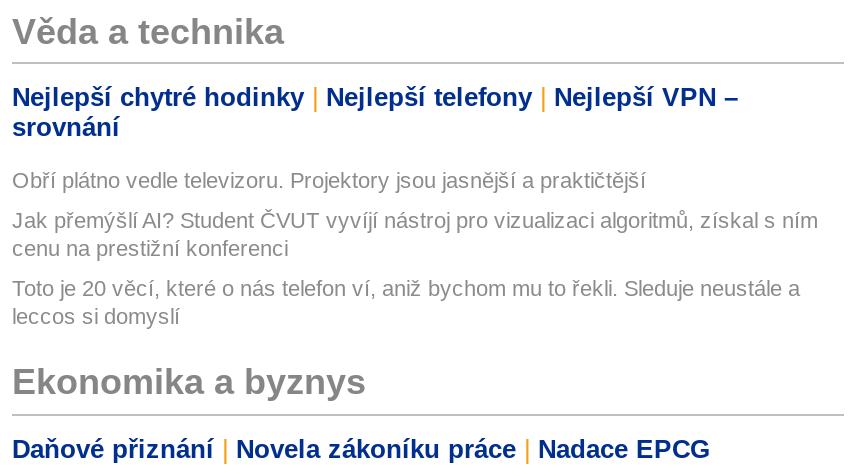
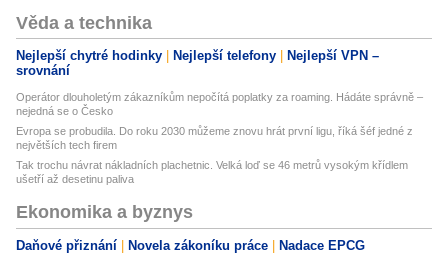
- Obří plátno vedle televizoru. Projektory jsou jasnější a praktičtější
+ Operátor dlouholetým zákazníkům nepočítá poplatky za roaming. Hádáte správně –
+ nejedná se o Česko

- Jak přemýšlí AI? Student ČVUT vyvíjí nástroj pro vizualizaci algoritmů, získal s ním
- cenu na prestižní konferenci
+ Evropa se probudila. Do roku 2030 můžeme znovu hrát první ligu, říká šéf jedné z
+ největších tech firem

- Toto je 20 věcí, které o nás telefon ví, aniž bychom mu to řekli. Sleduje neustále a
- leccos si domyslí
+ Tak trochu návrat nákladních plachetnic. Velká loď se 46 metrů vysokým křídlem
+ ušetří až desetinu paliva
